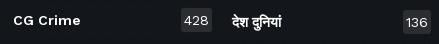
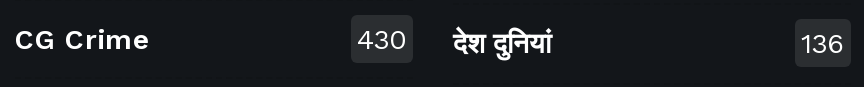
- 428 देश दुनियां
+ 430 देश दुनियां
